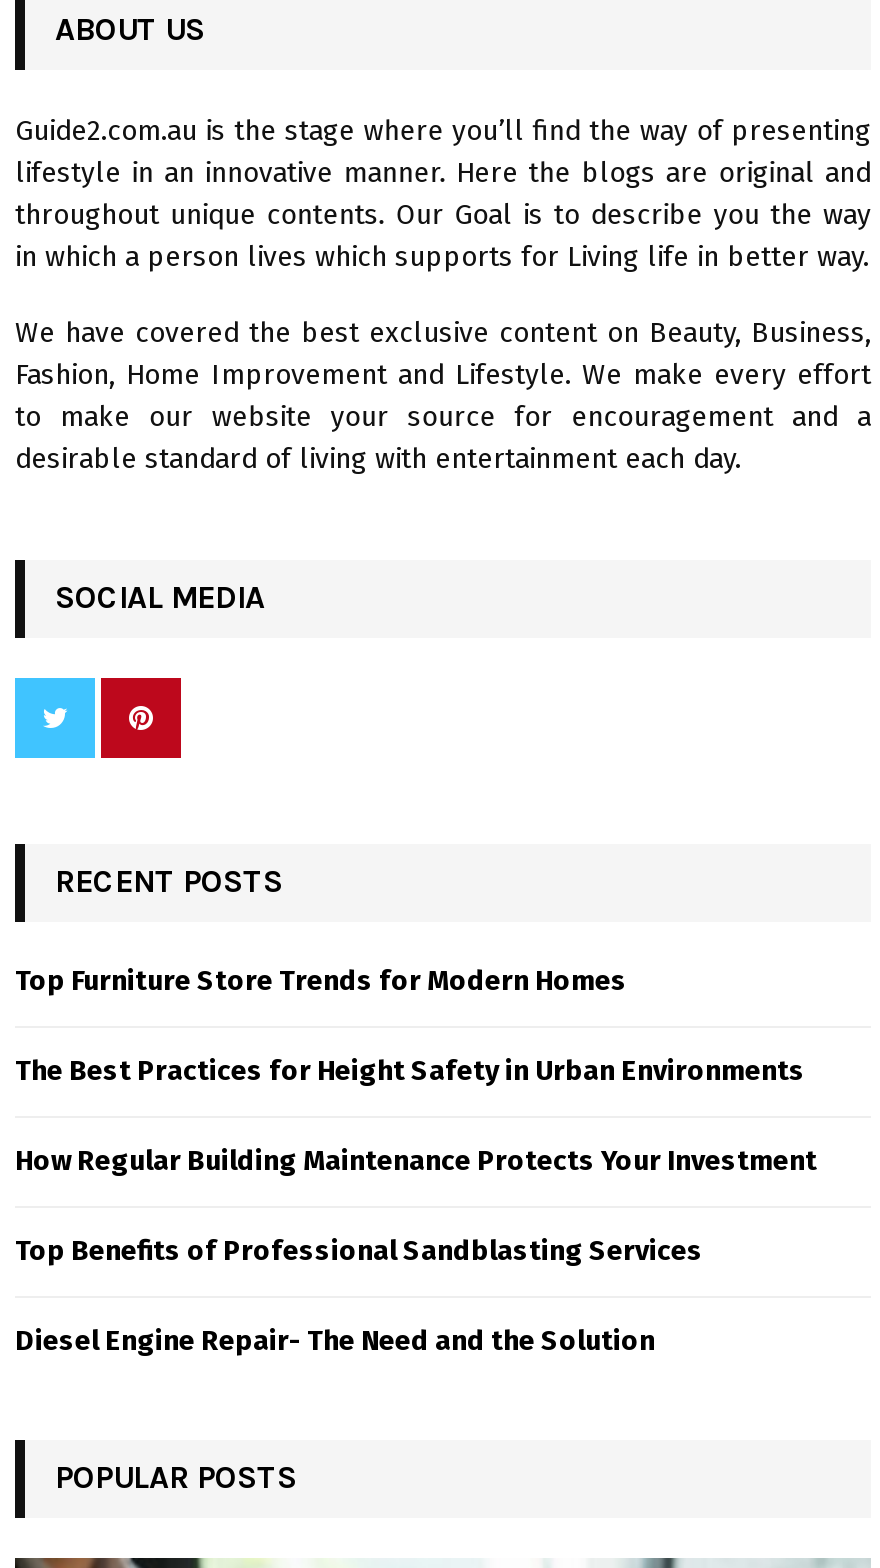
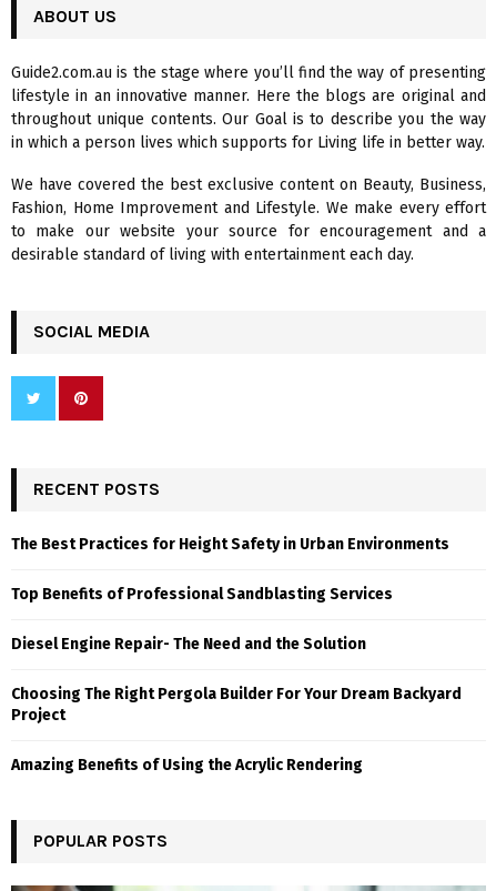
- Top Furniture Store Trends for Modern Homes

moved up: The Best Practices for Height Safety in Urban Environments

- How Regular Building Maintenance Protects Your Investment

moved up: Top Benefits of Professional Sandblasting Services | Diesel Engine Repair- The Need and the Solution

+ Choosing The Right Pergola Builder For Your Dream Backyard
+ Project
+ Amazing Benefits of Using the Acrylic Rendering
